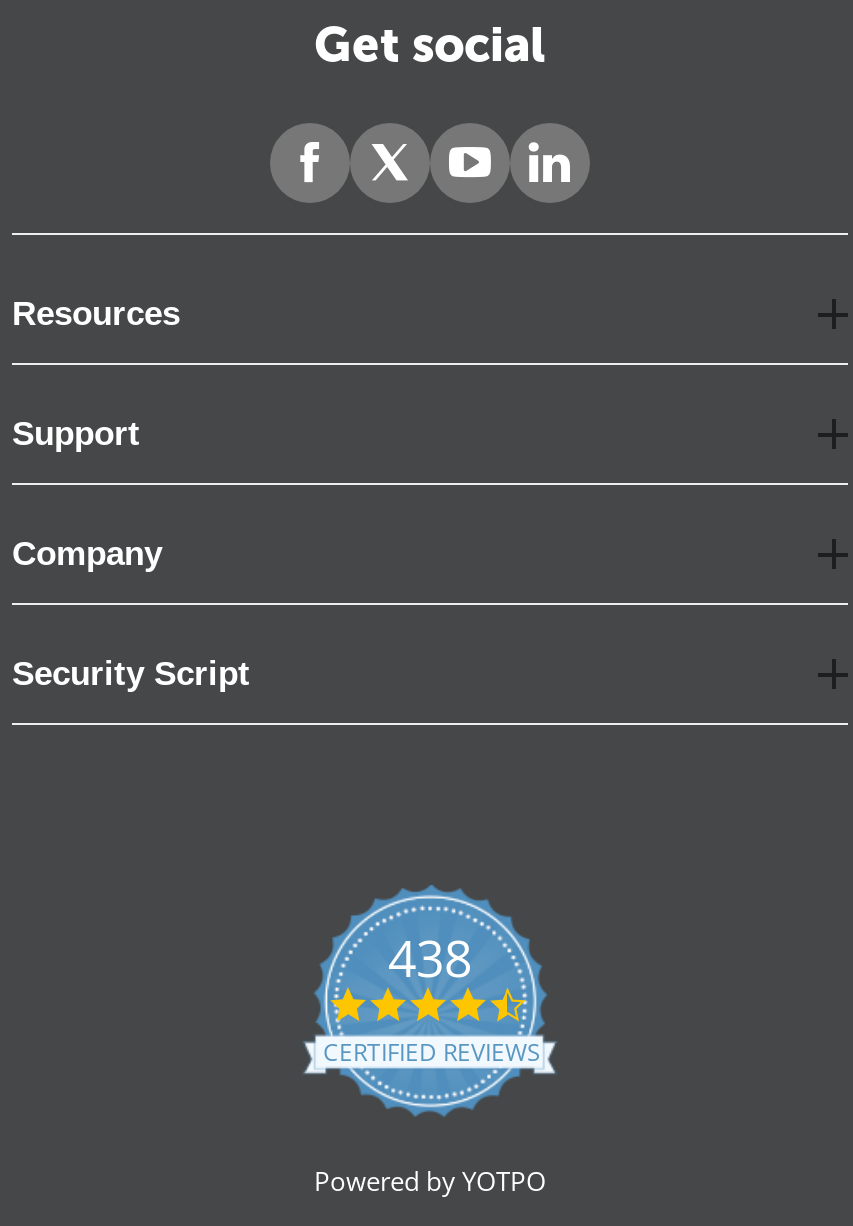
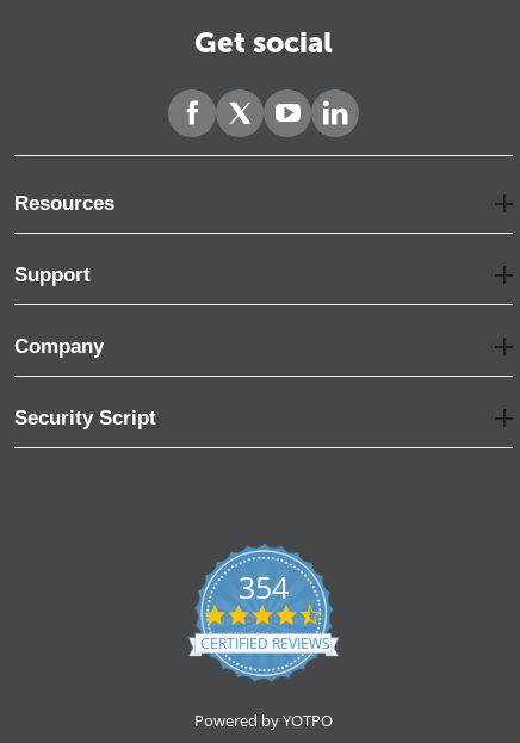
- 438
+ 354
